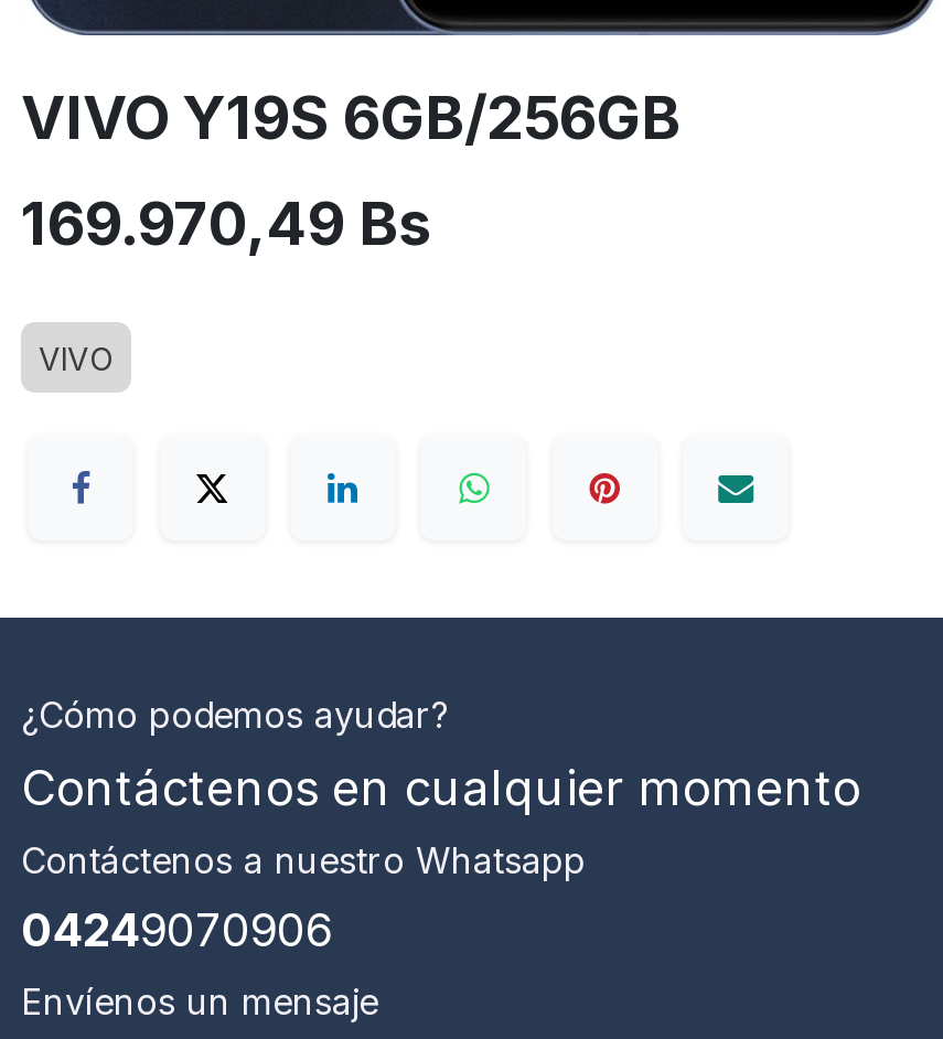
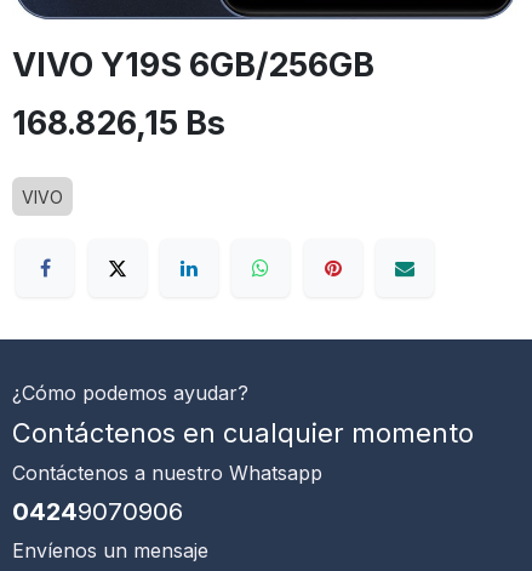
- 169.970,49 Bs
+ 168.826,15 Bs
